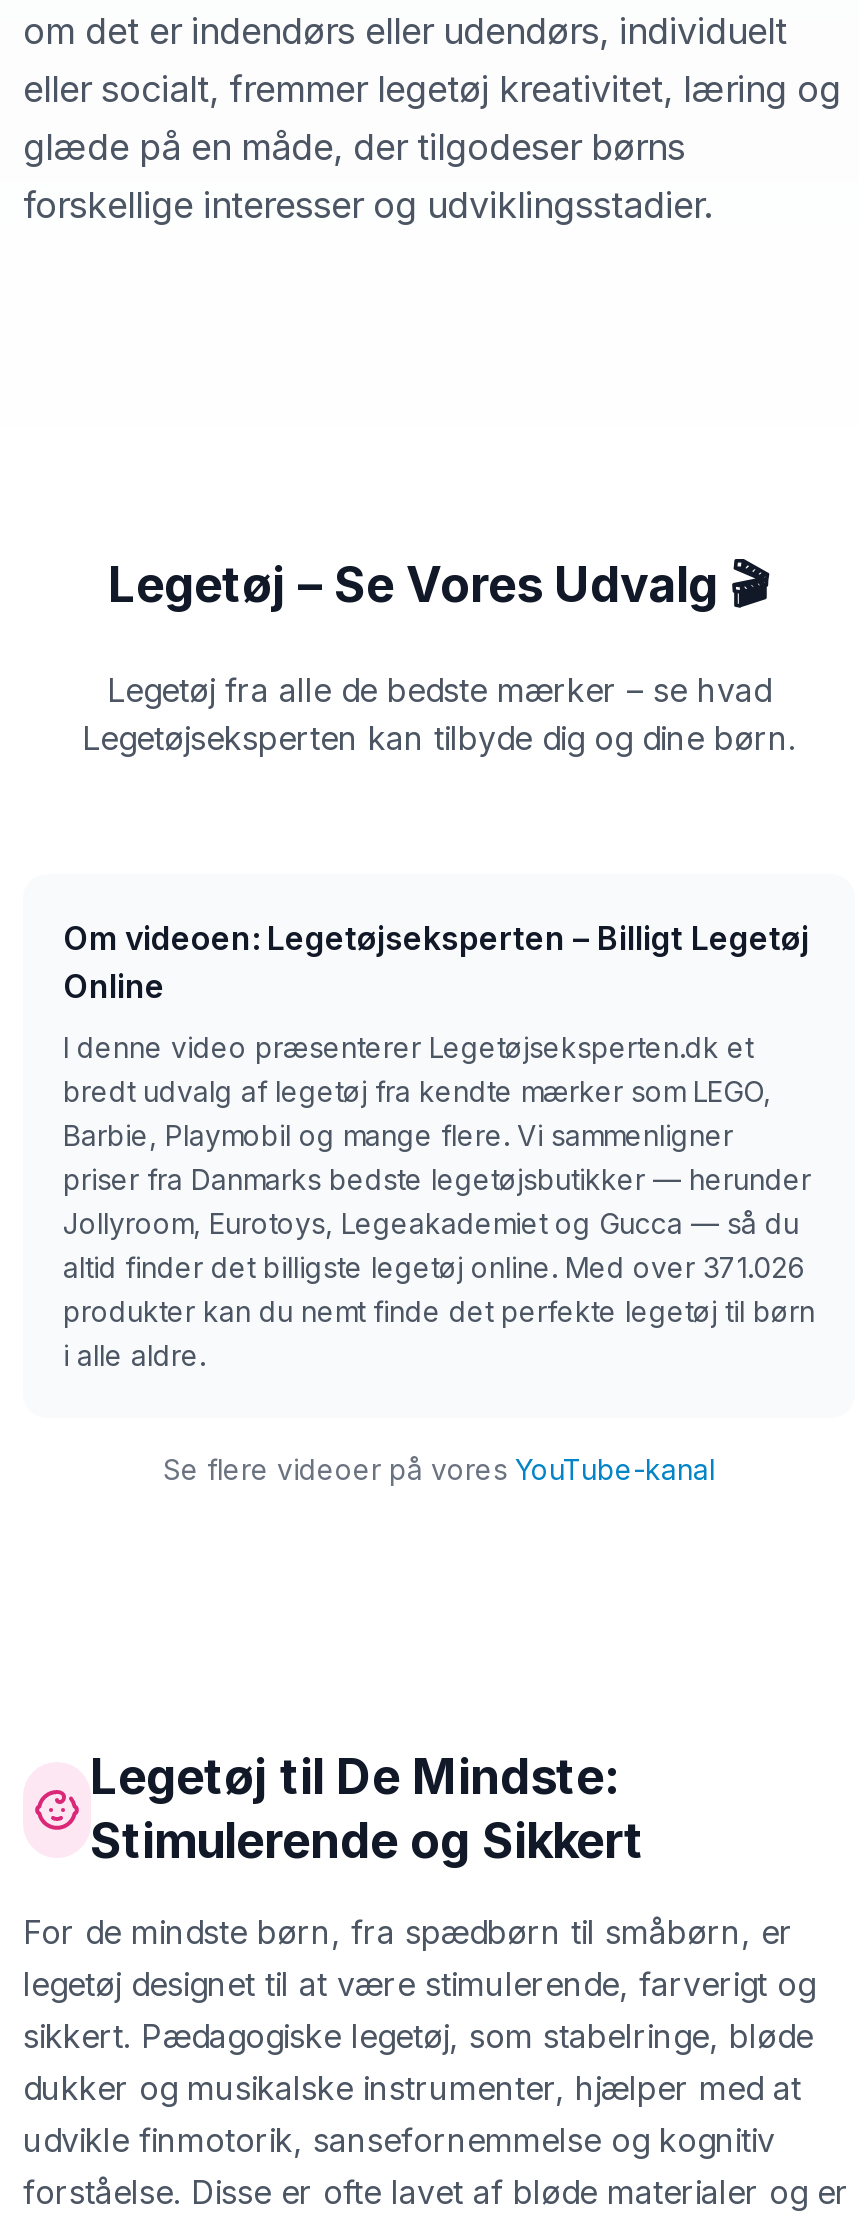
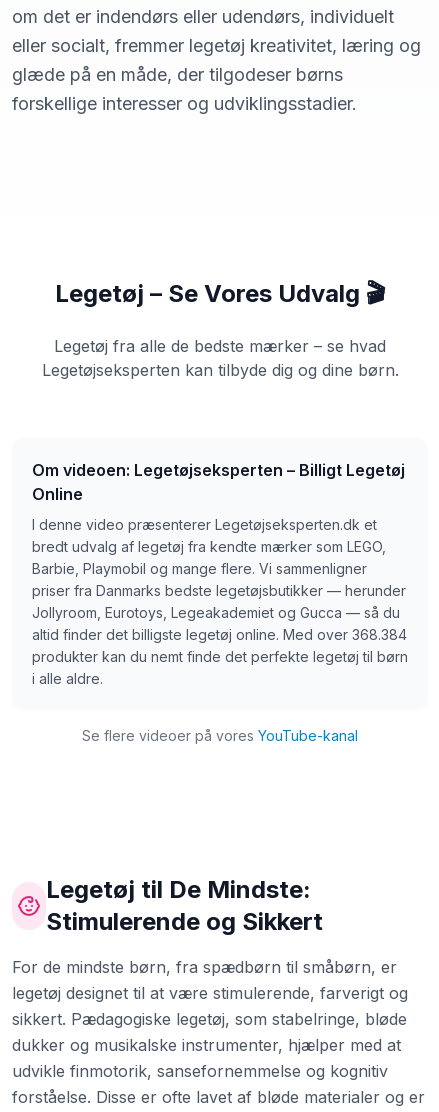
- altid finder det billigste legetøj online. Med over 371.026
+ altid finder det billigste legetøj online. Med over 368.384
